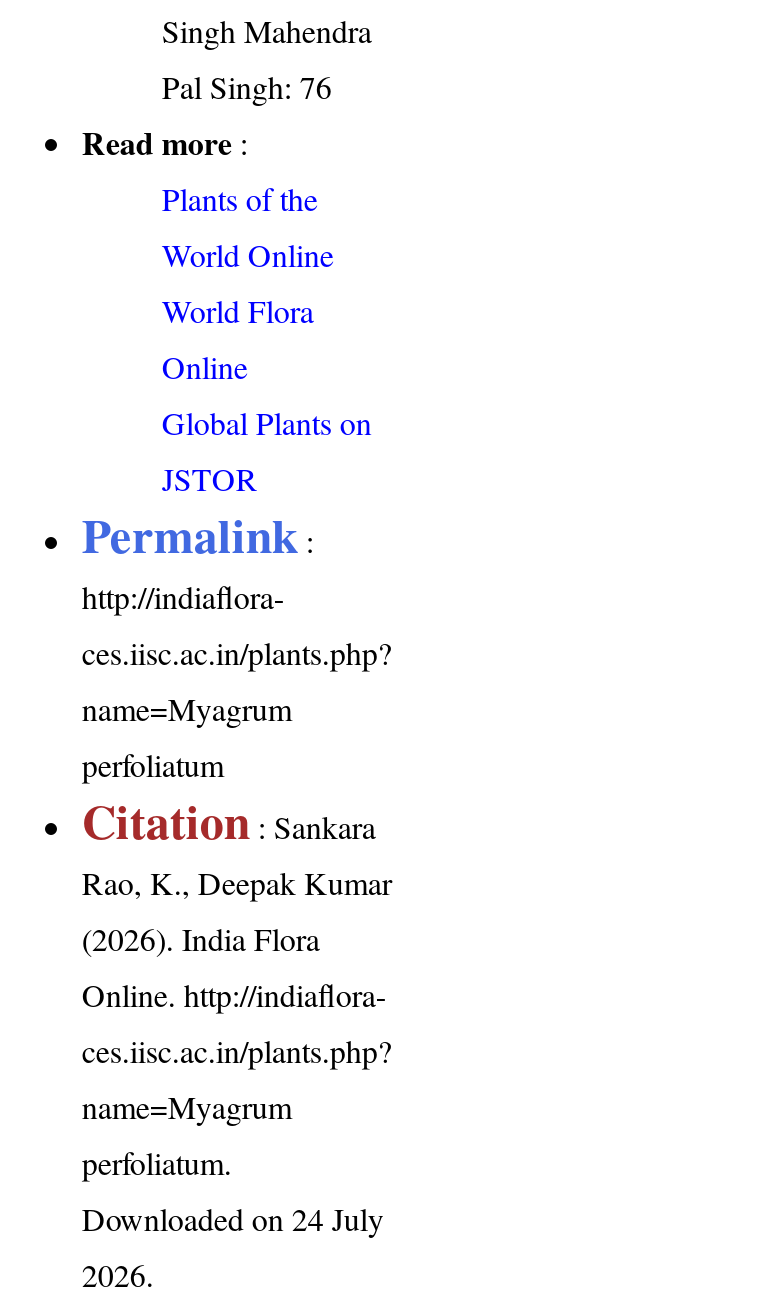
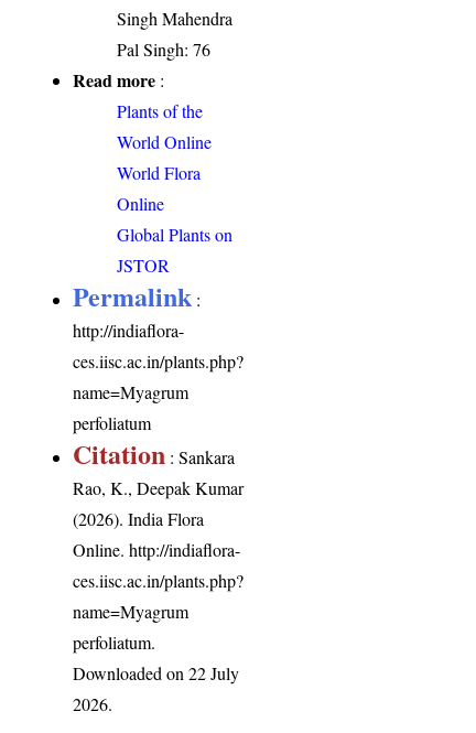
- Downloaded on 24 July
+ Downloaded on 22 July
